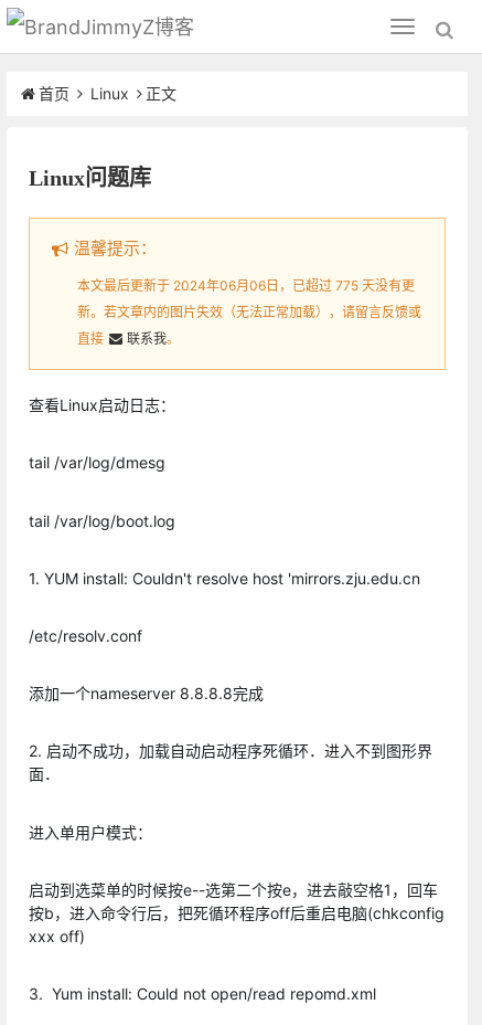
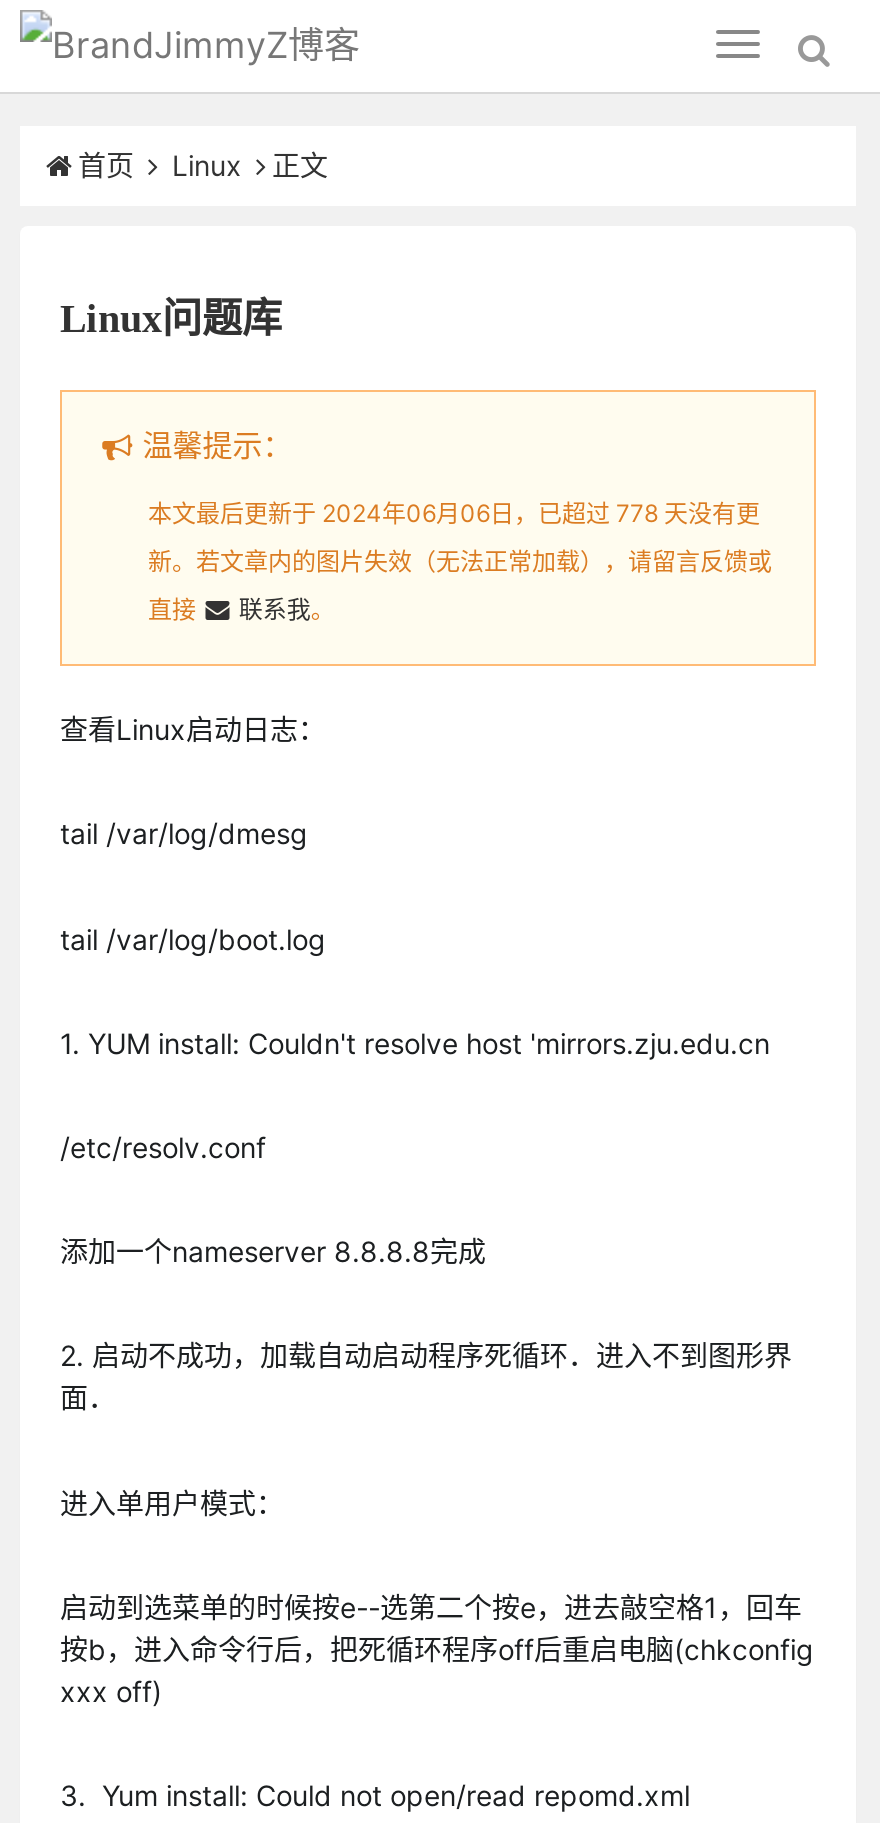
- 本文最后更新于 2024年06月06日，已超过 775 天没有更
+ 本文最后更新于 2024年06月06日，已超过 778 天没有更
